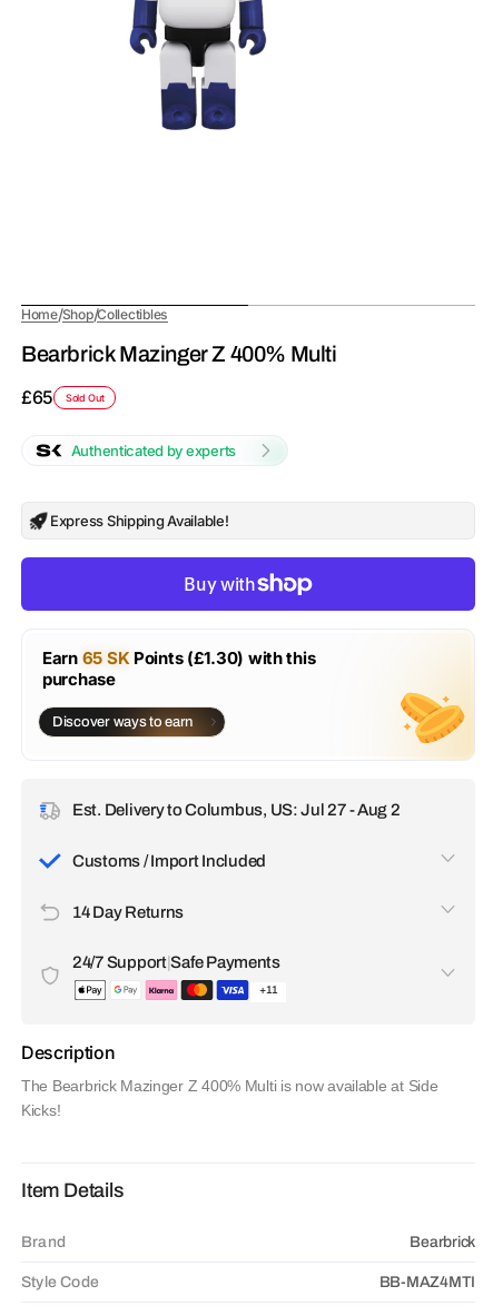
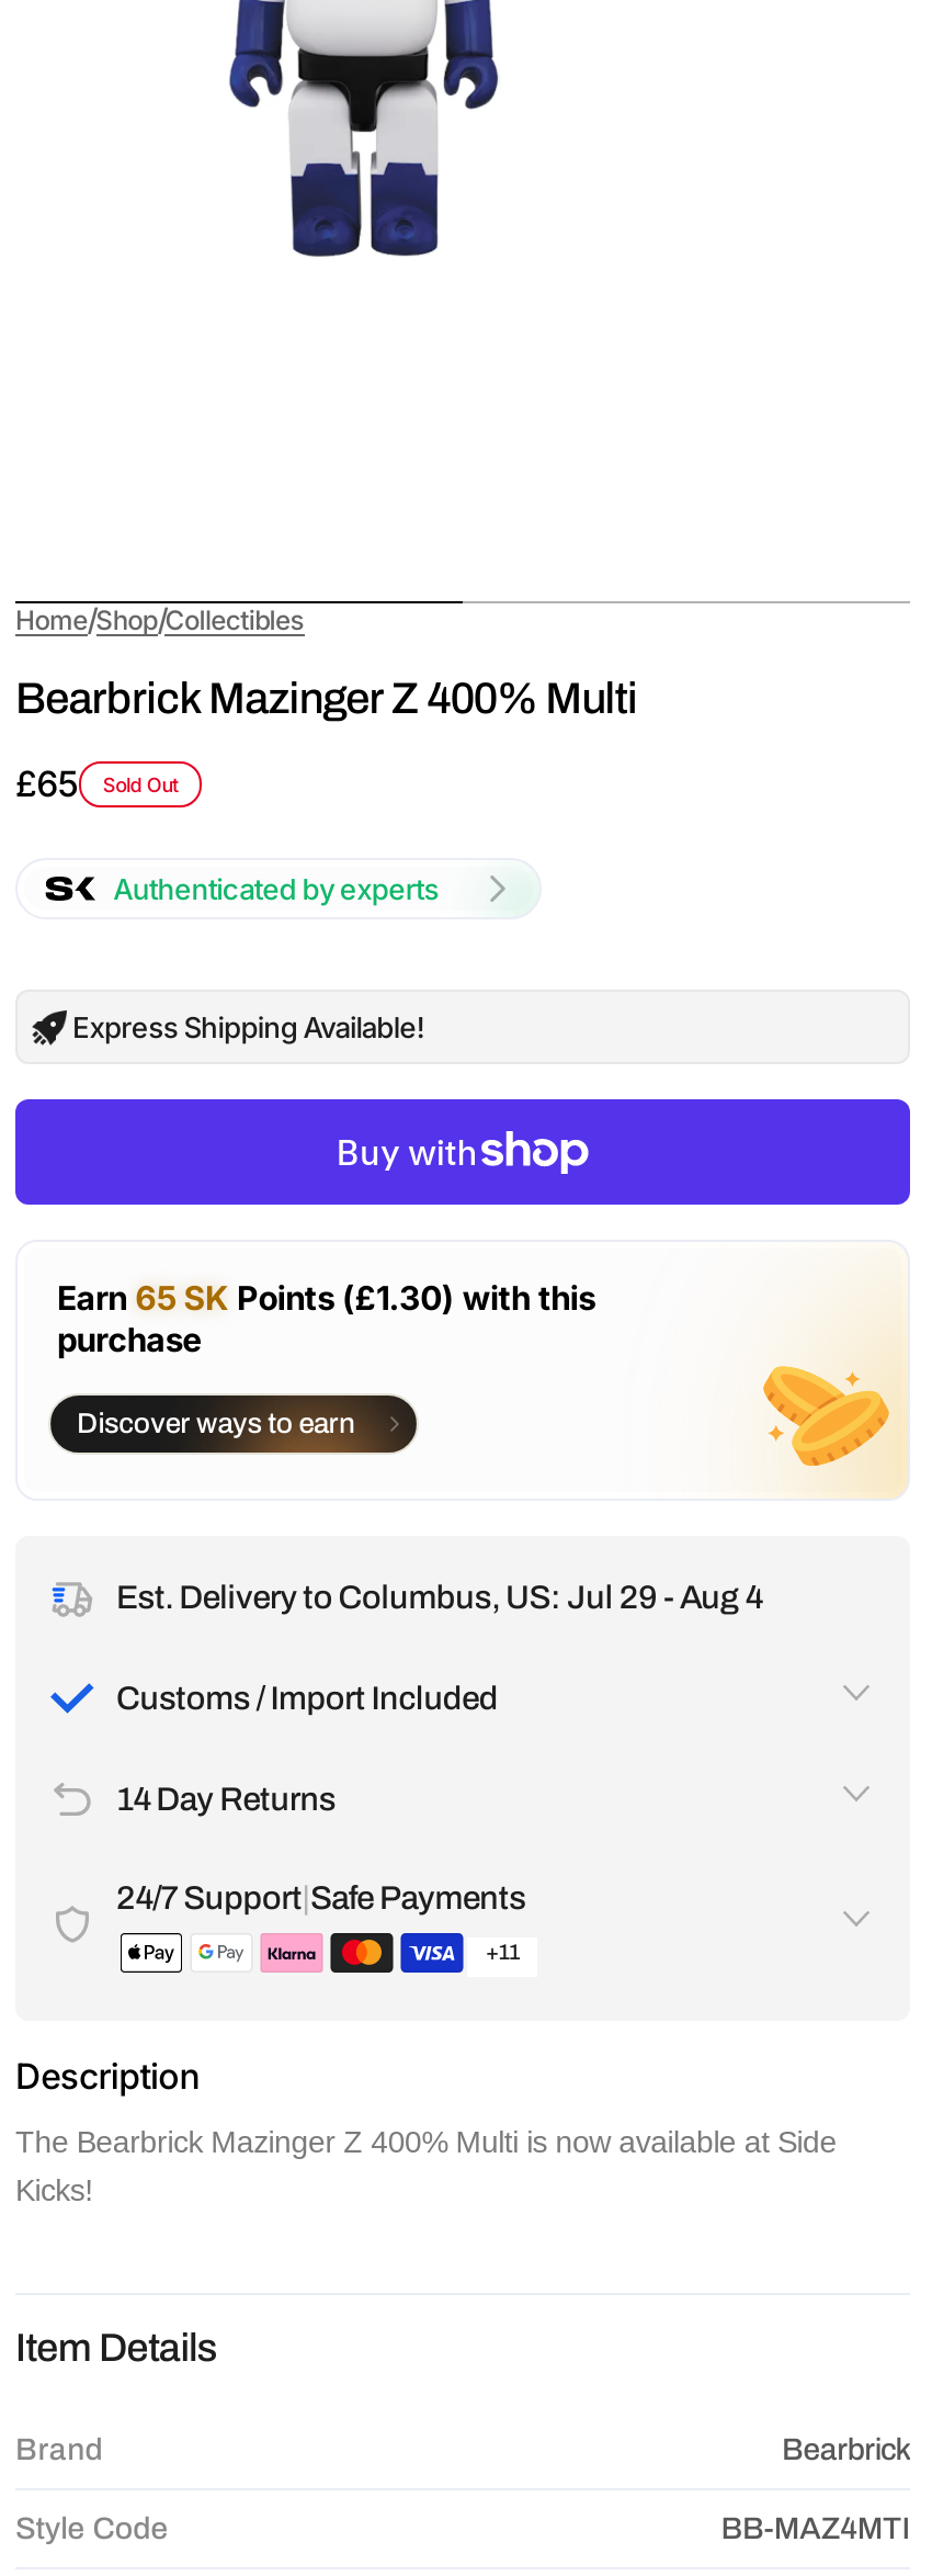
- Est. Delivery to Columbus, US: Jul 27 - Aug 2
+ Est. Delivery to Columbus, US: Jul 29 - Aug 4
